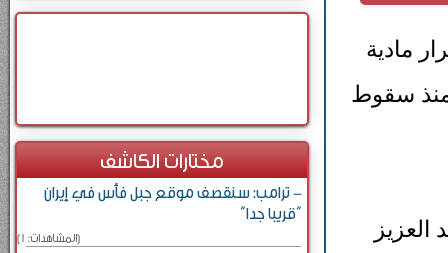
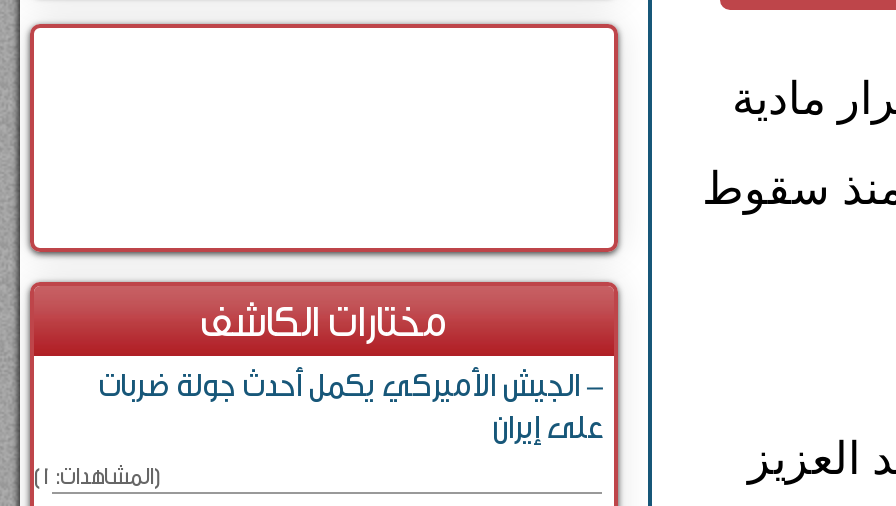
- - ترامب: سنقصف موقع جبل فأس في إيران
- “قريبا جدا”
+ - الجيش الأميركي يكمل أحدث جولة ضربات
+ على إيران
